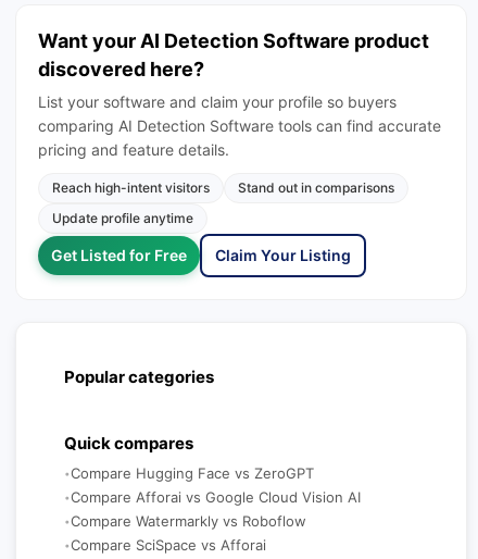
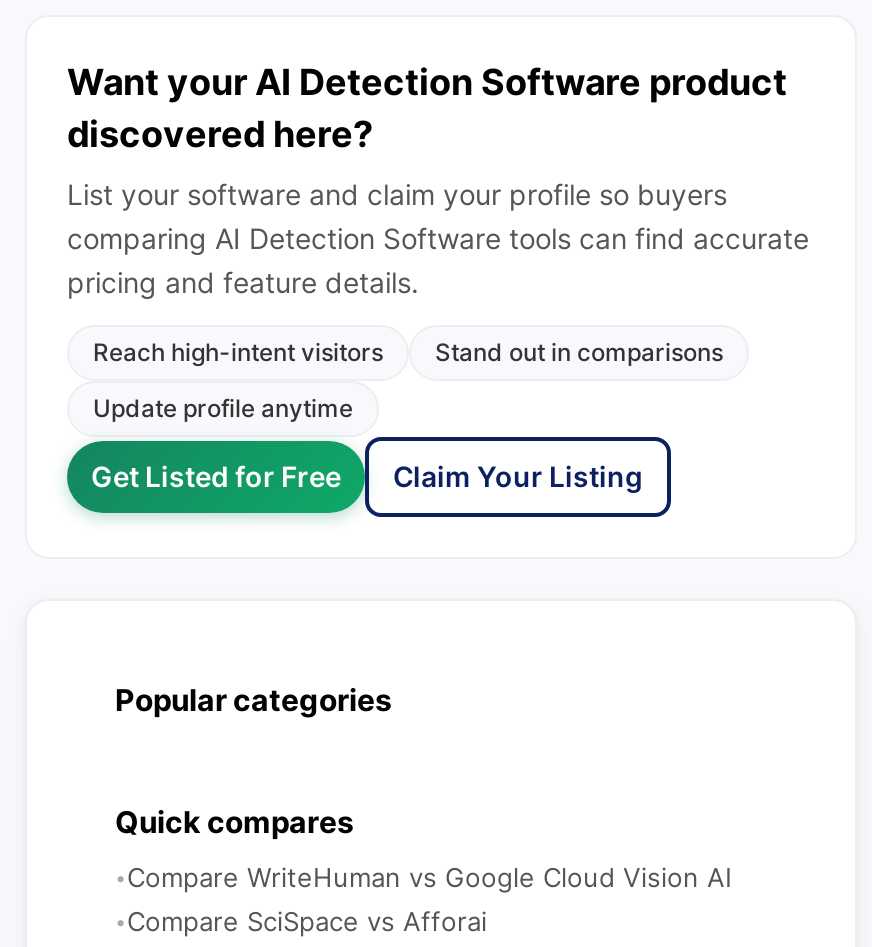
- Compare Hugging Face vs ZeroGPT
- Compare Afforai vs Google Cloud Vision AI
- Compare Watermarkly vs Roboflow
+ Compare WriteHuman vs Google Cloud Vision AI
